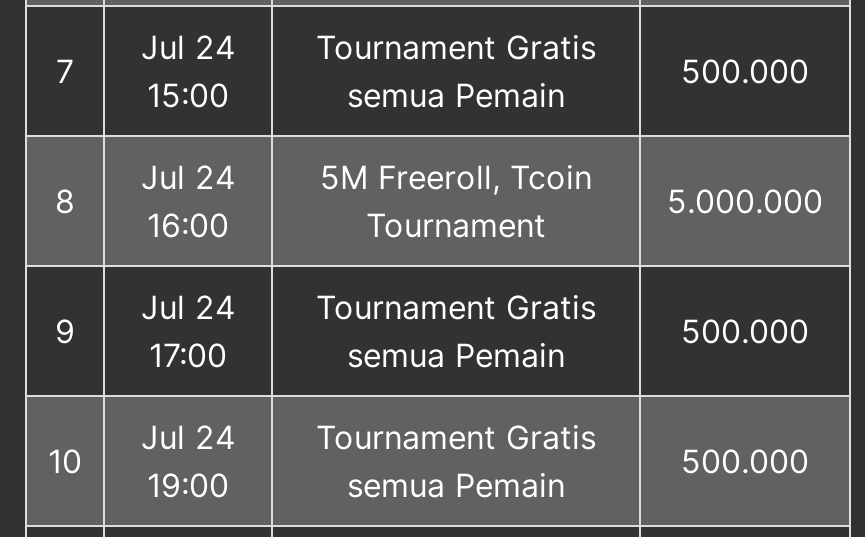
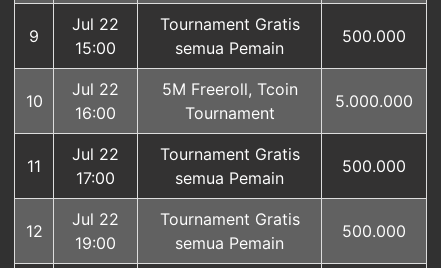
- Jul 24
+ Jul 22

- 7
+ 9

- Jul 24
+ Jul 22

- 8
+ 10

- Jul 24
+ Jul 22

- 9
+ 11

- Jul 24
+ Jul 22

- 10
+ 12
